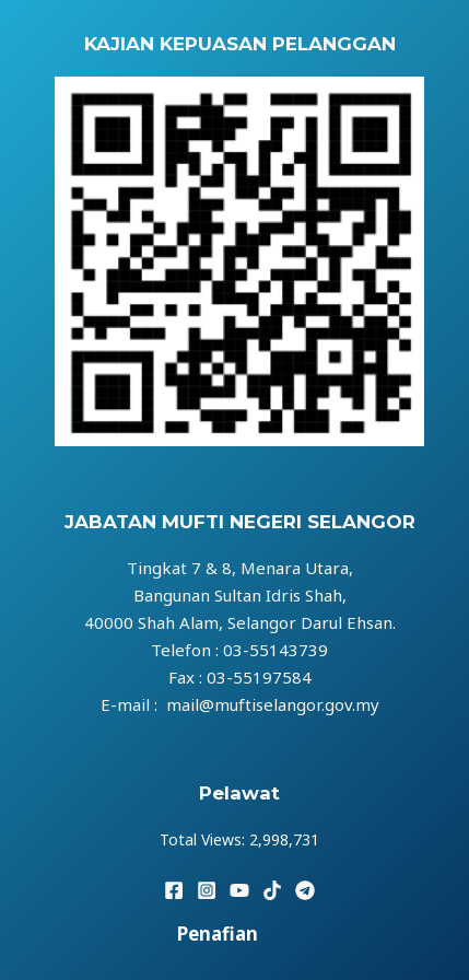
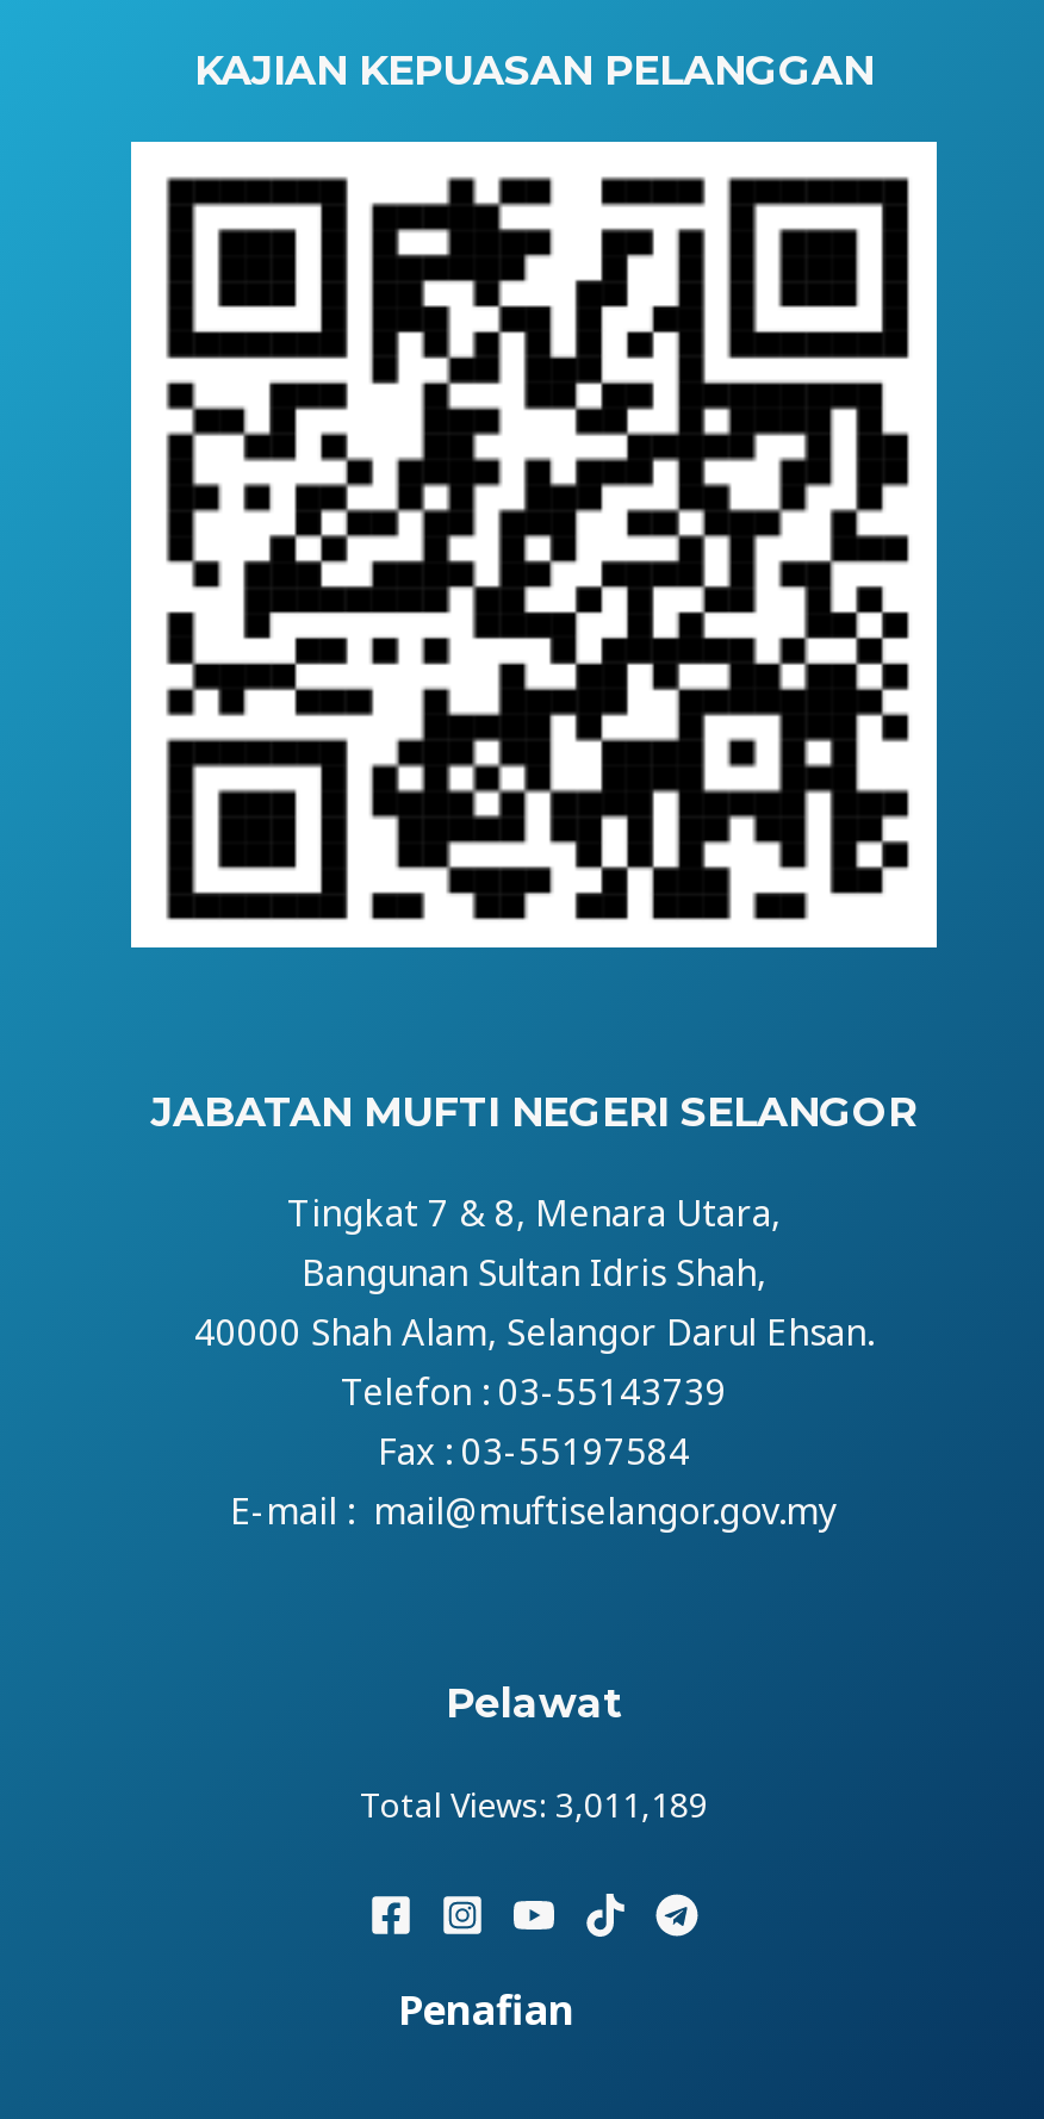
- Total Views: 2,998,731
+ Total Views: 3,011,189
